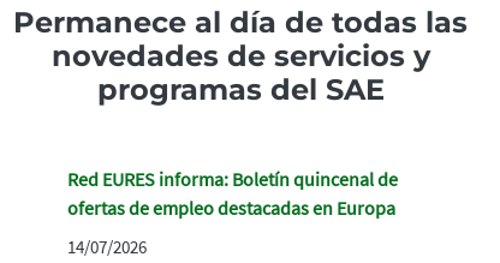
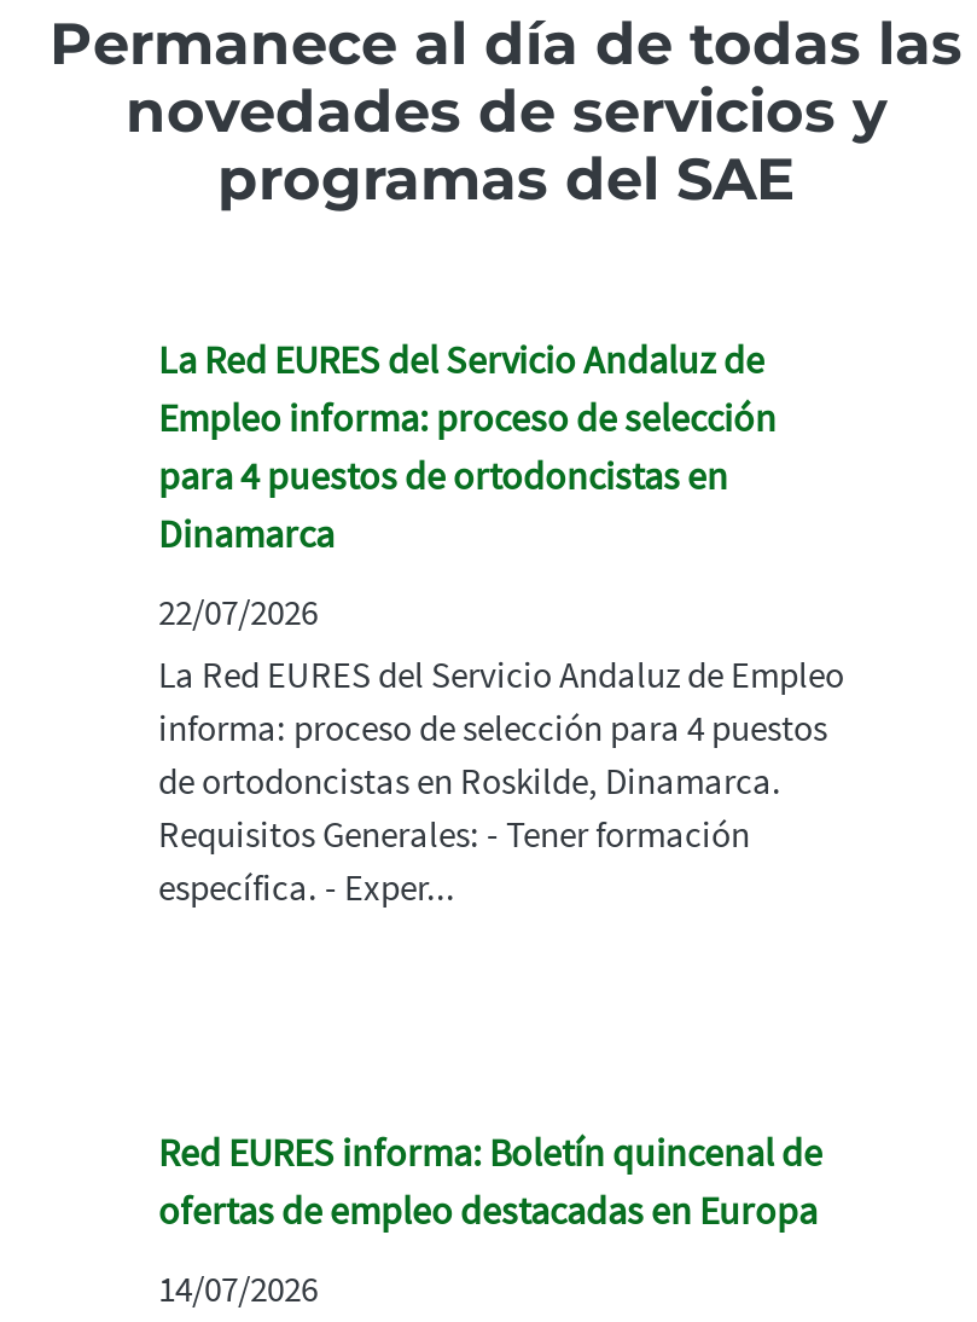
+ La Red EURES del Servicio Andaluz de
+ Empleo informa: proceso de selección
+ para 4 puestos de ortodoncistas en
+ Dinamarca
+ 22/07/2026
+ La Red EURES del Servicio Andaluz de Empleo
+ informa: proceso de selección para 4 puestos
+ de ortodoncistas en Roskilde, Dinamarca.
+ Requisitos Generales: - Tener formación
+ específica. - Exper...
